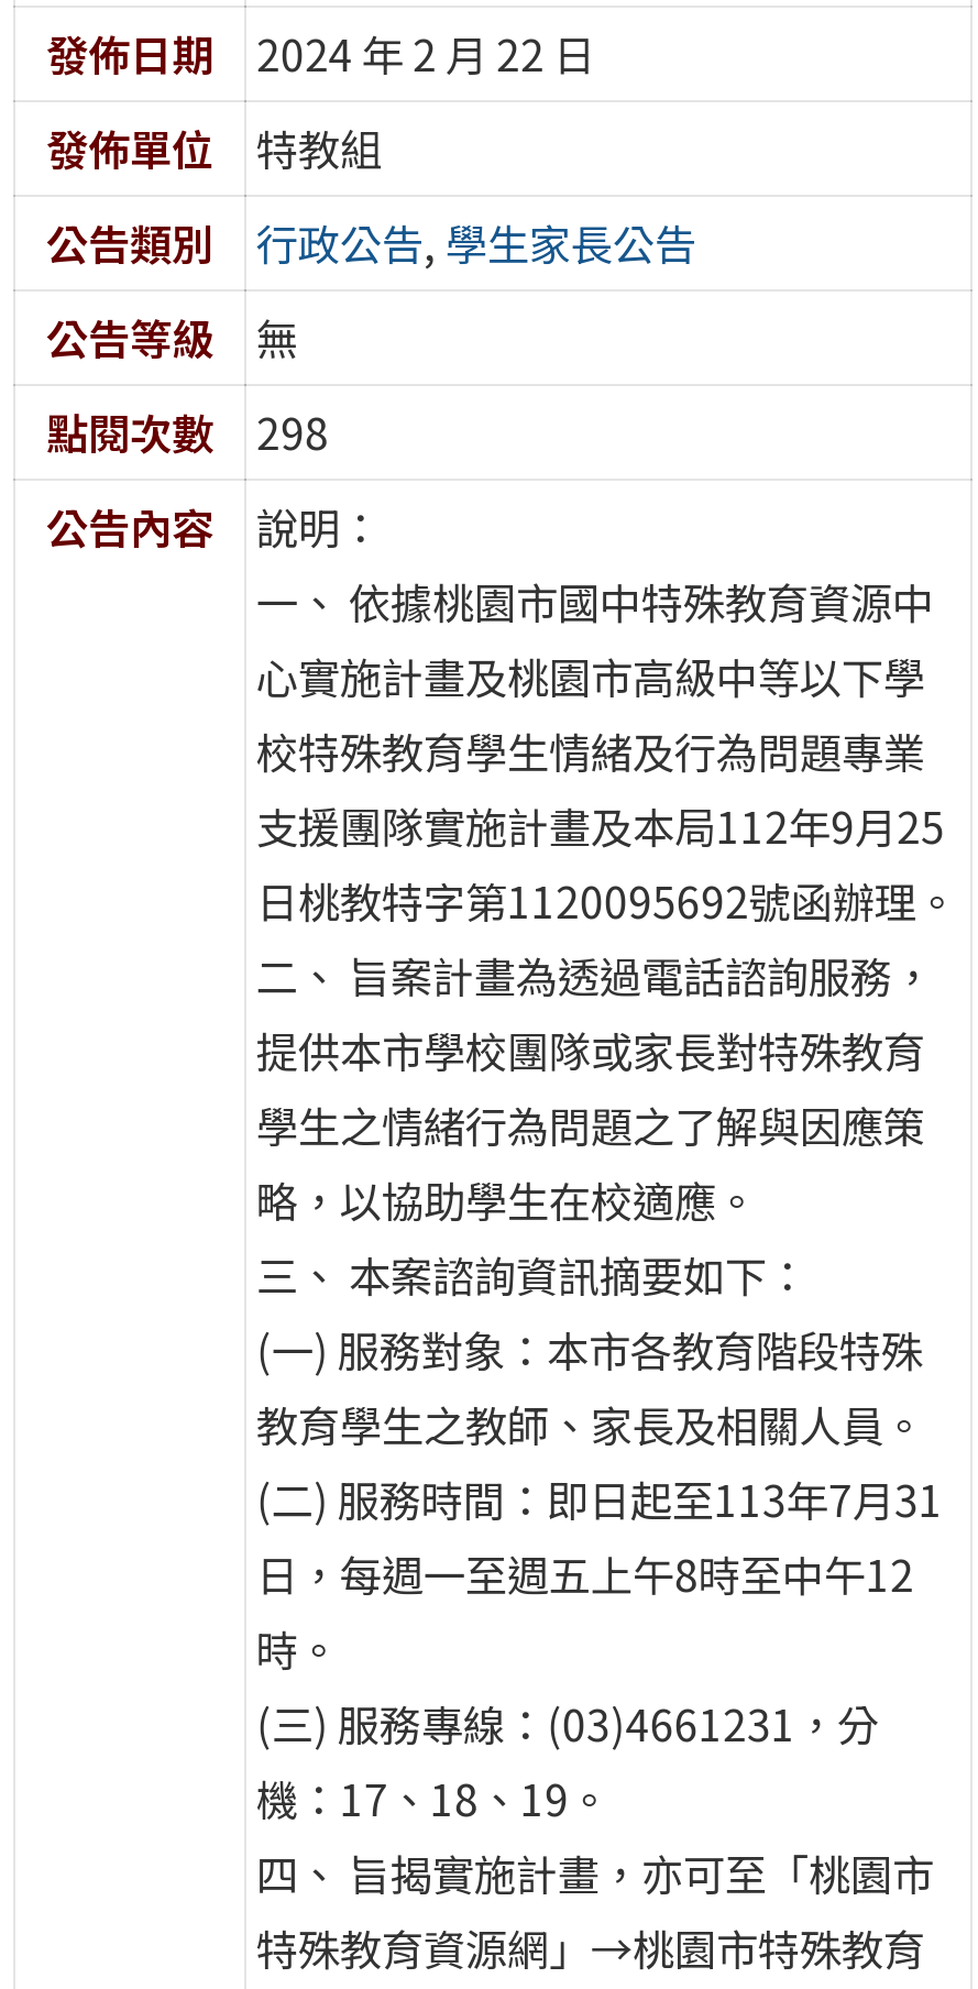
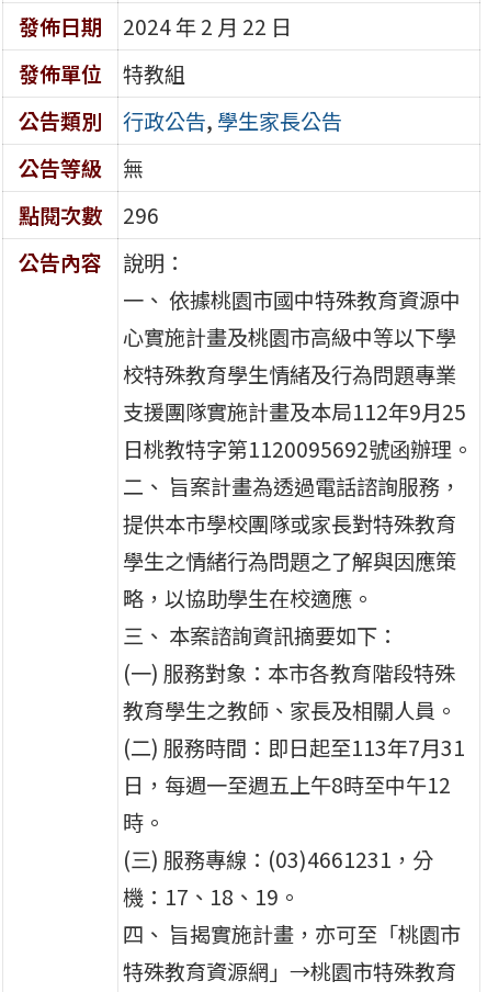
- 點閱次數 298
+ 點閱次數 296
